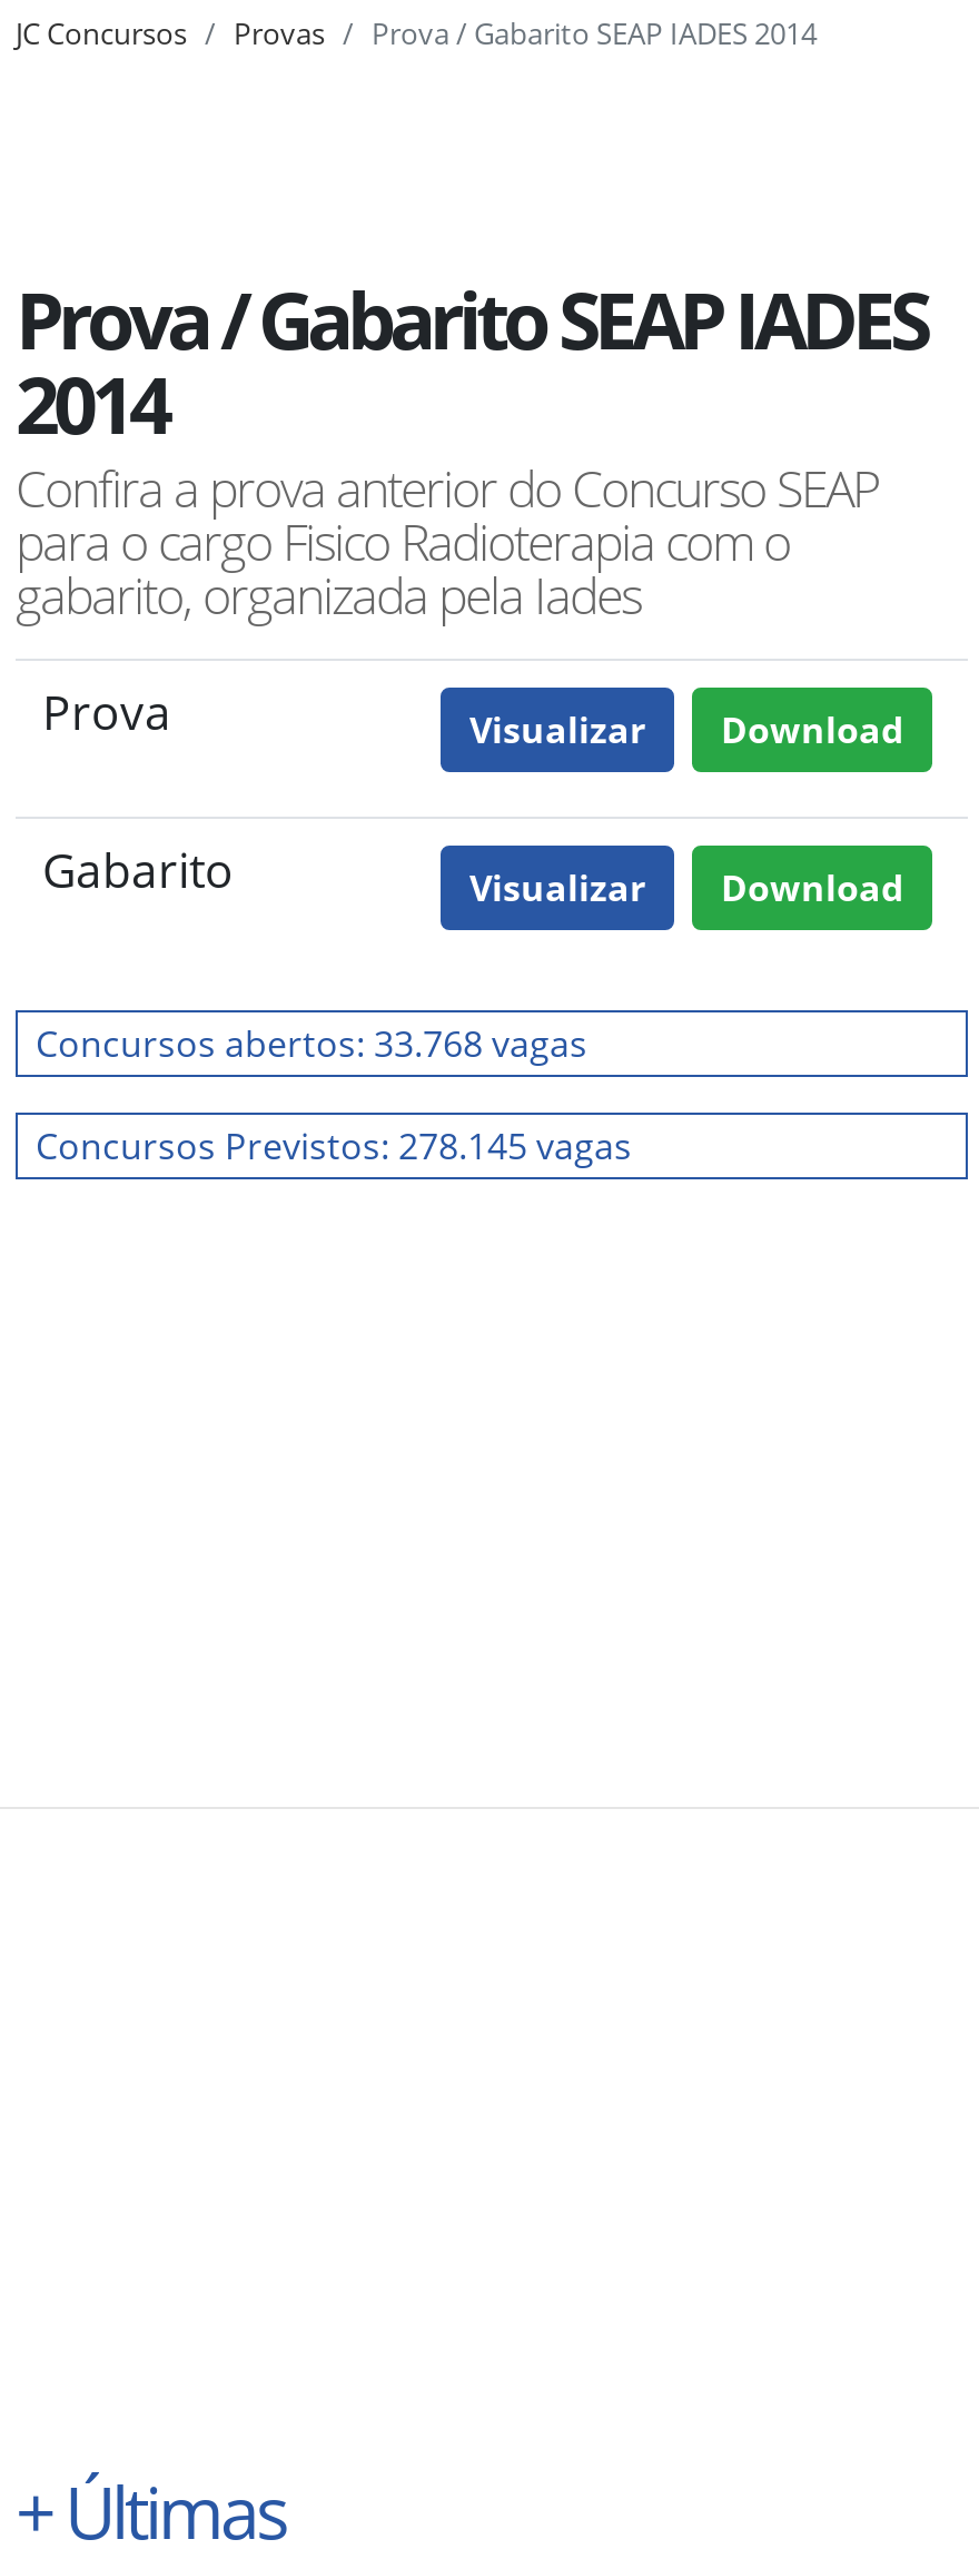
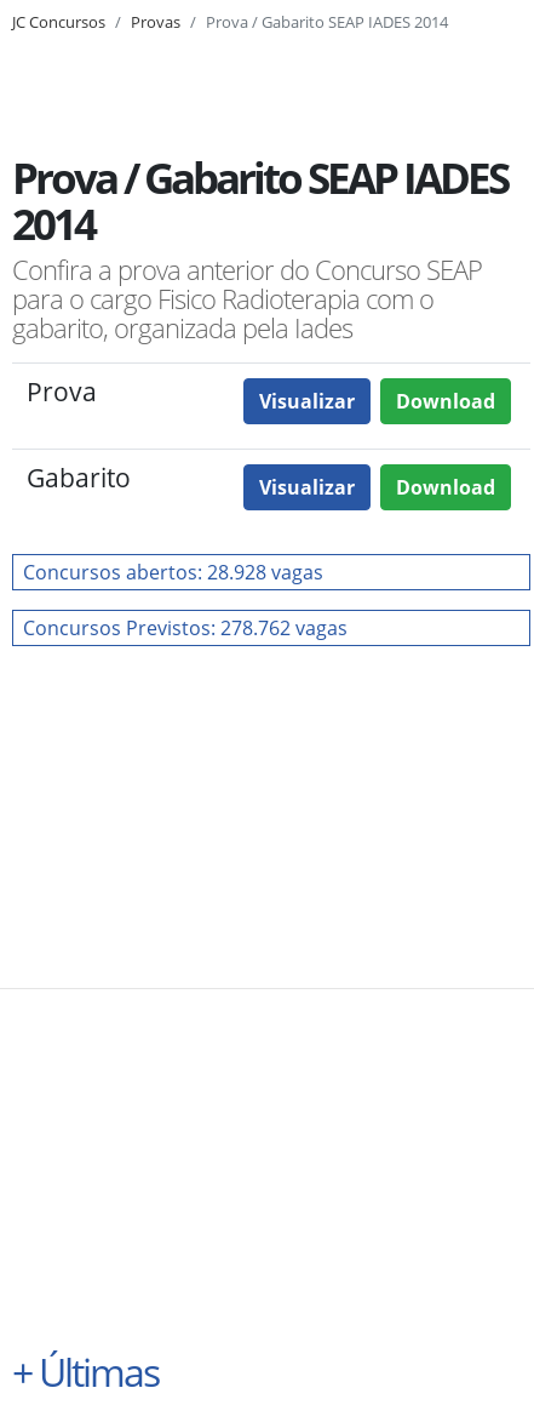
- Concursos abertos: 33.768 vagas
+ Concursos abertos: 28.928 vagas

- Concursos Previstos: 278.145 vagas
+ Concursos Previstos: 278.762 vagas
